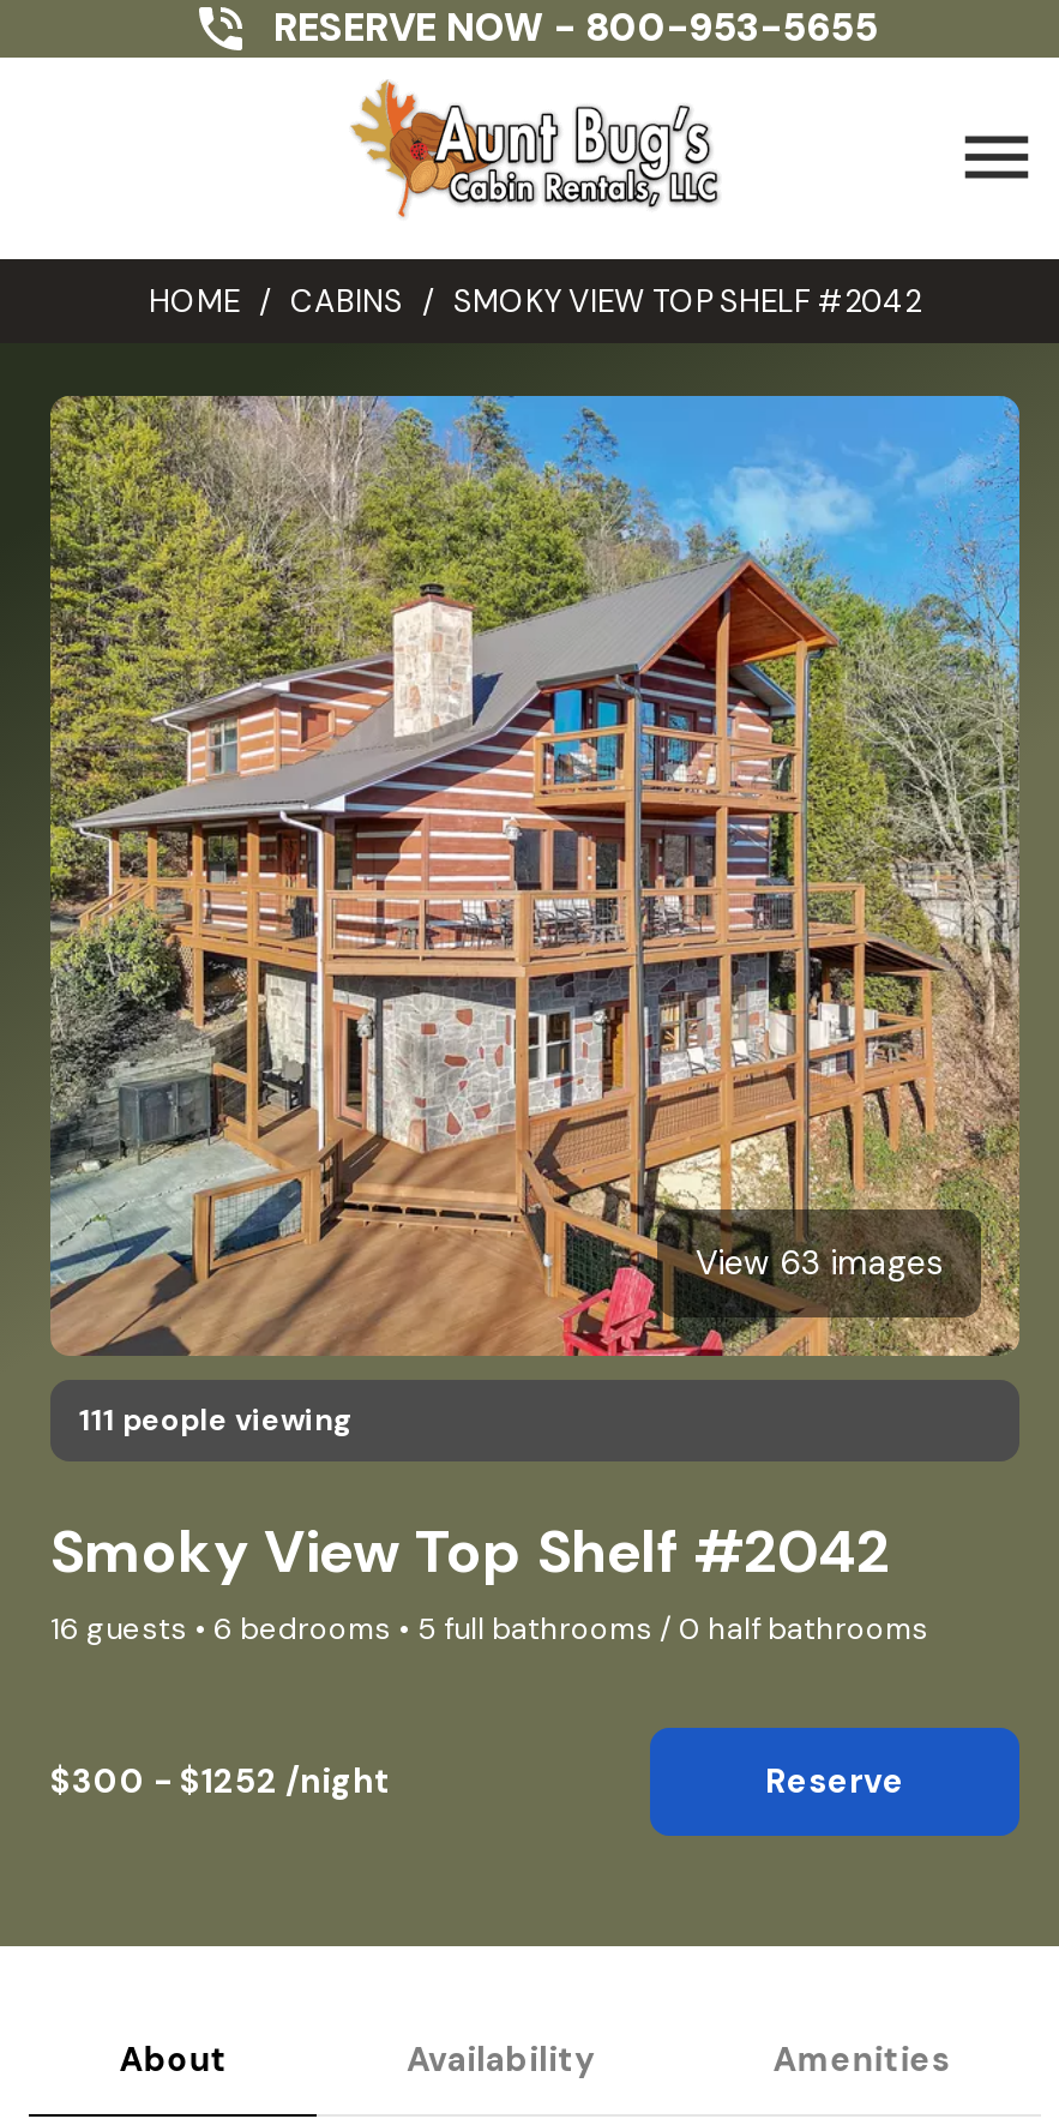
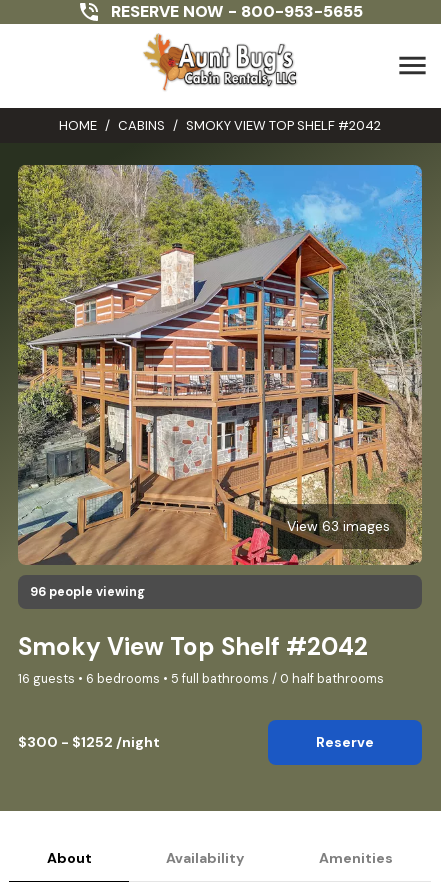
- 111 people viewing
+ 96 people viewing
